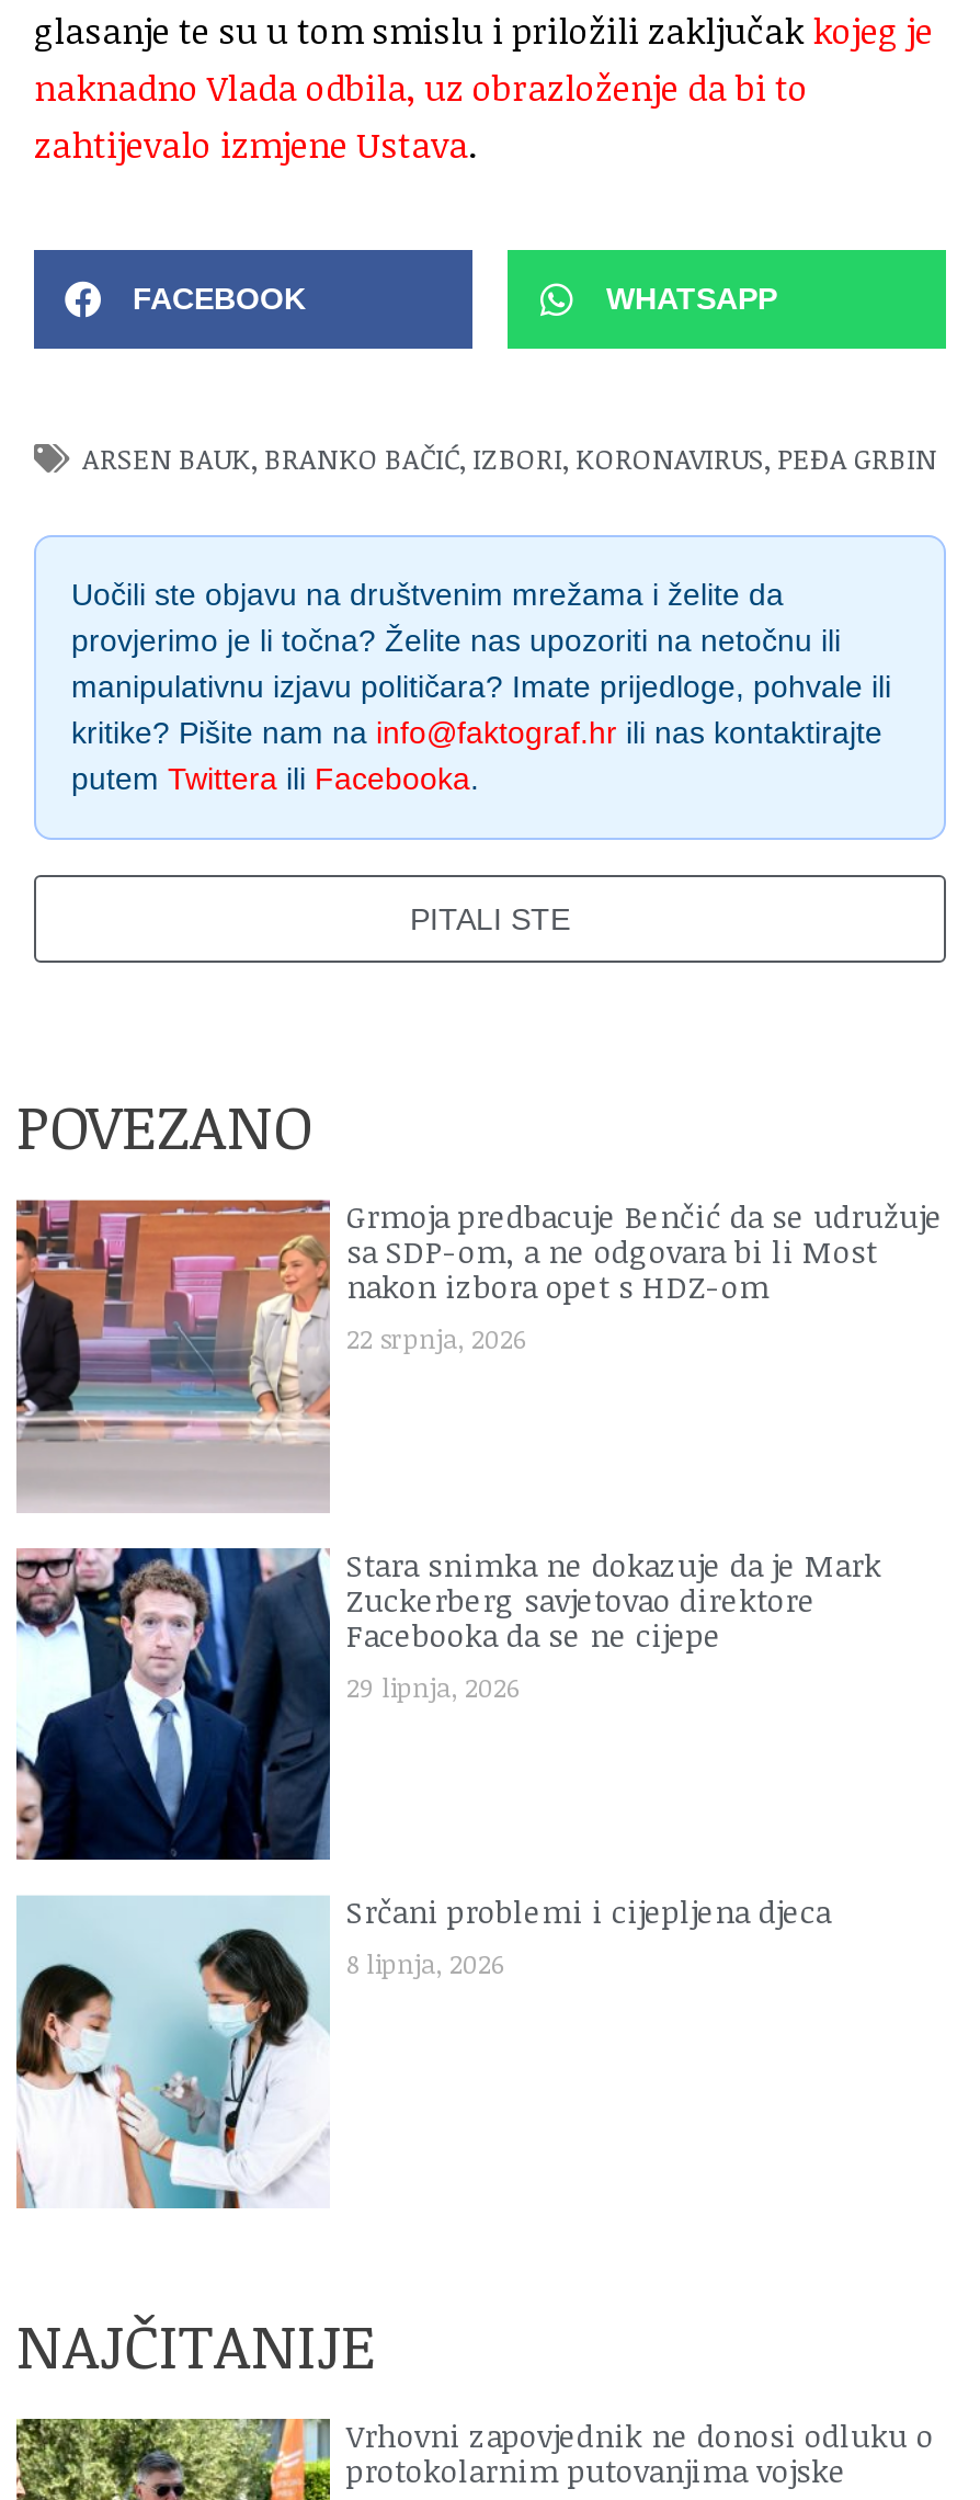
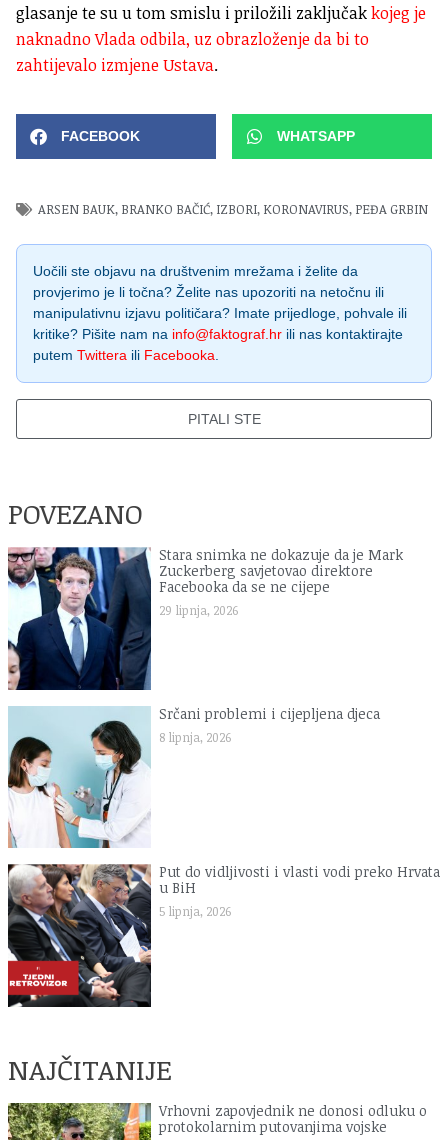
- [image]
- Grmoja predbacuje Benčić da se udružuje
- sa SDP-om, a ne odgovara bi li Most
- nakon izbora opet s HDZ-om
- 22 srpnja, 2026

moved up: [image] | Stara snimka ne dokazuje da je Mark | Zuckerberg savjetovao direktore | Facebooka da se ne cijepe | 29 lipnja, 2026 | Srčani problemi i cijepljena djeca | 8 lipnja, 2026

moved up: [image]

+ [image]
+ Put do vidljivosti i vlasti vodi preko Hrvata
+ u BiH
+ 5 lipnja, 2026
